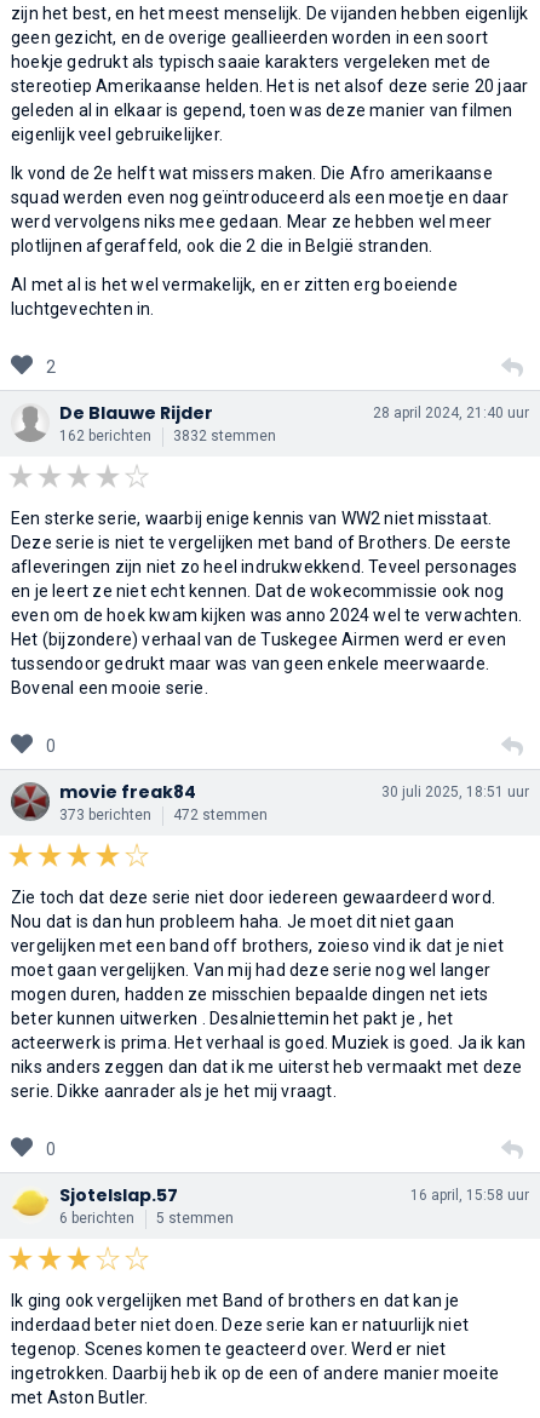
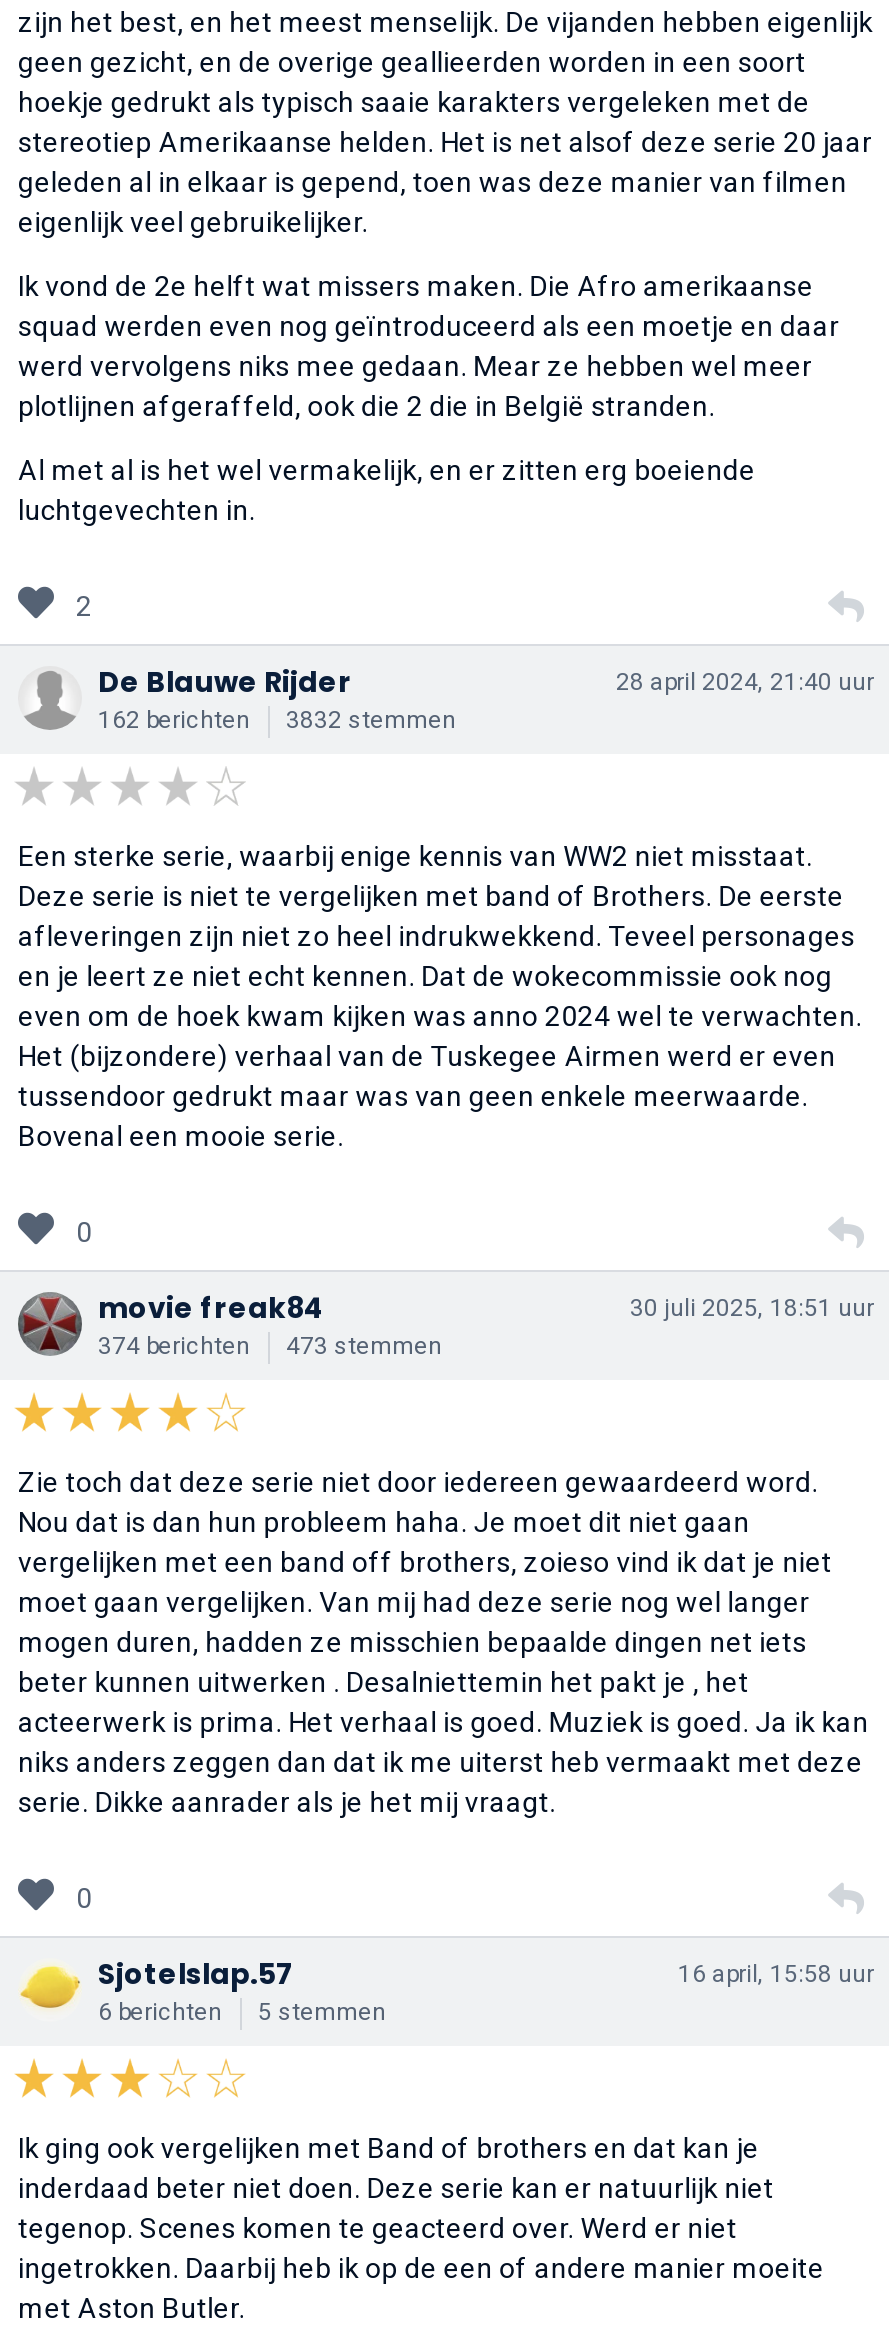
- 373 berichten
+ 374 berichten

- 472 stemmen
+ 473 stemmen
